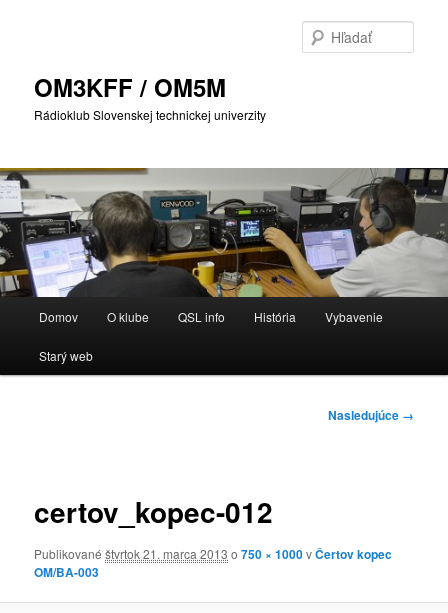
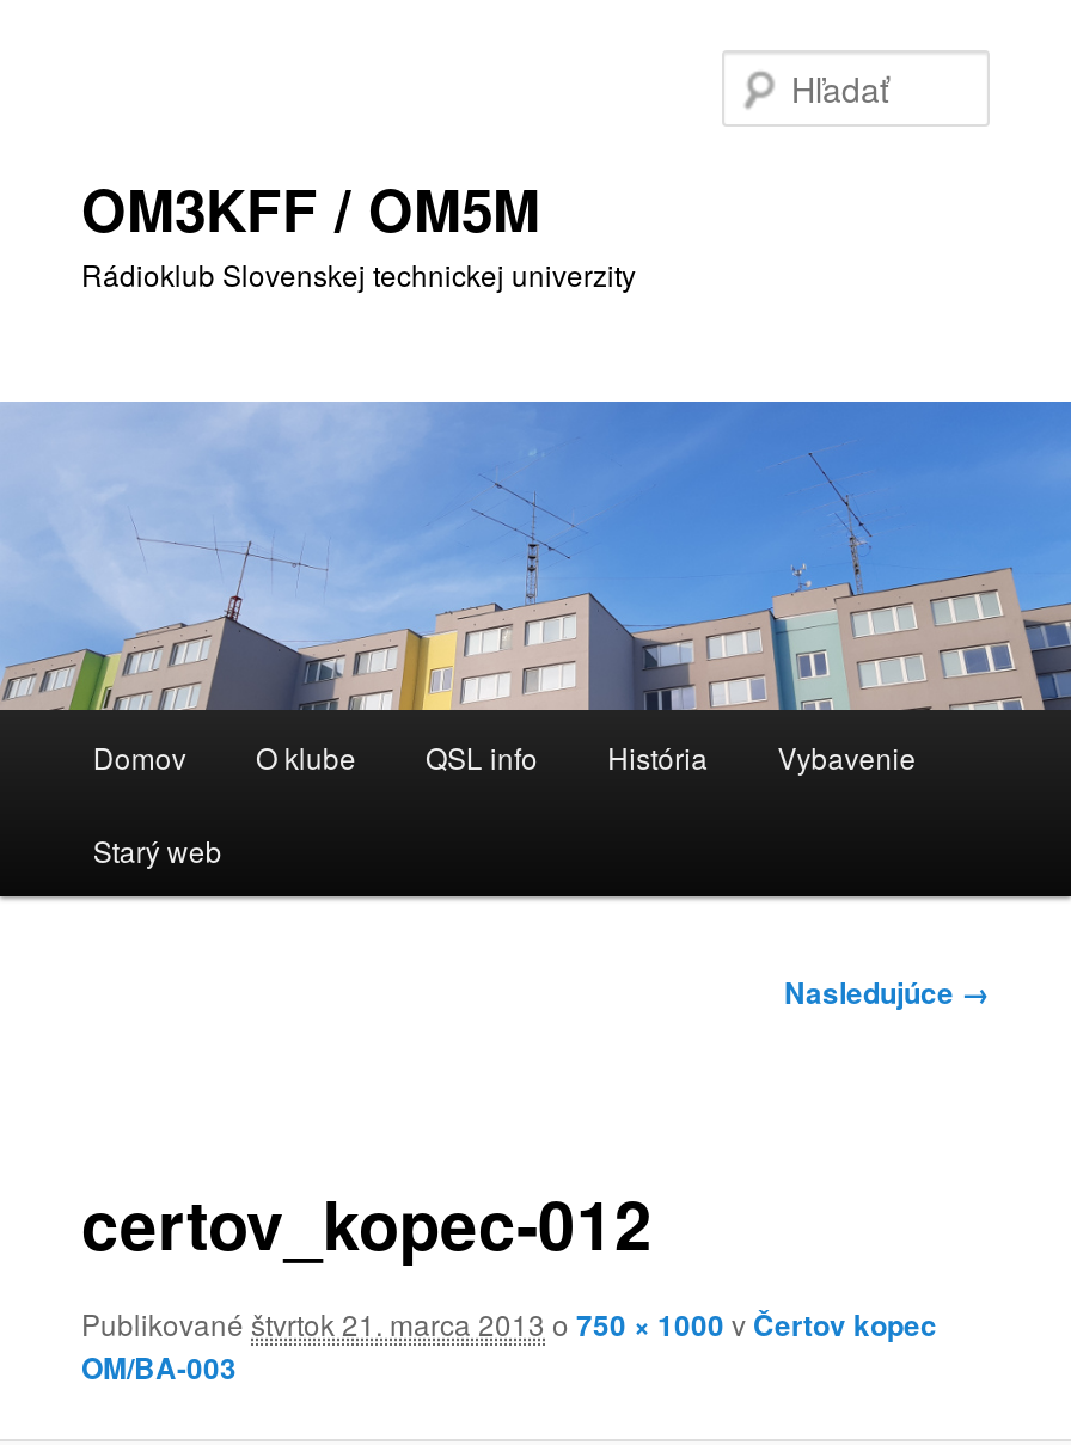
- [image]
+ [image]
